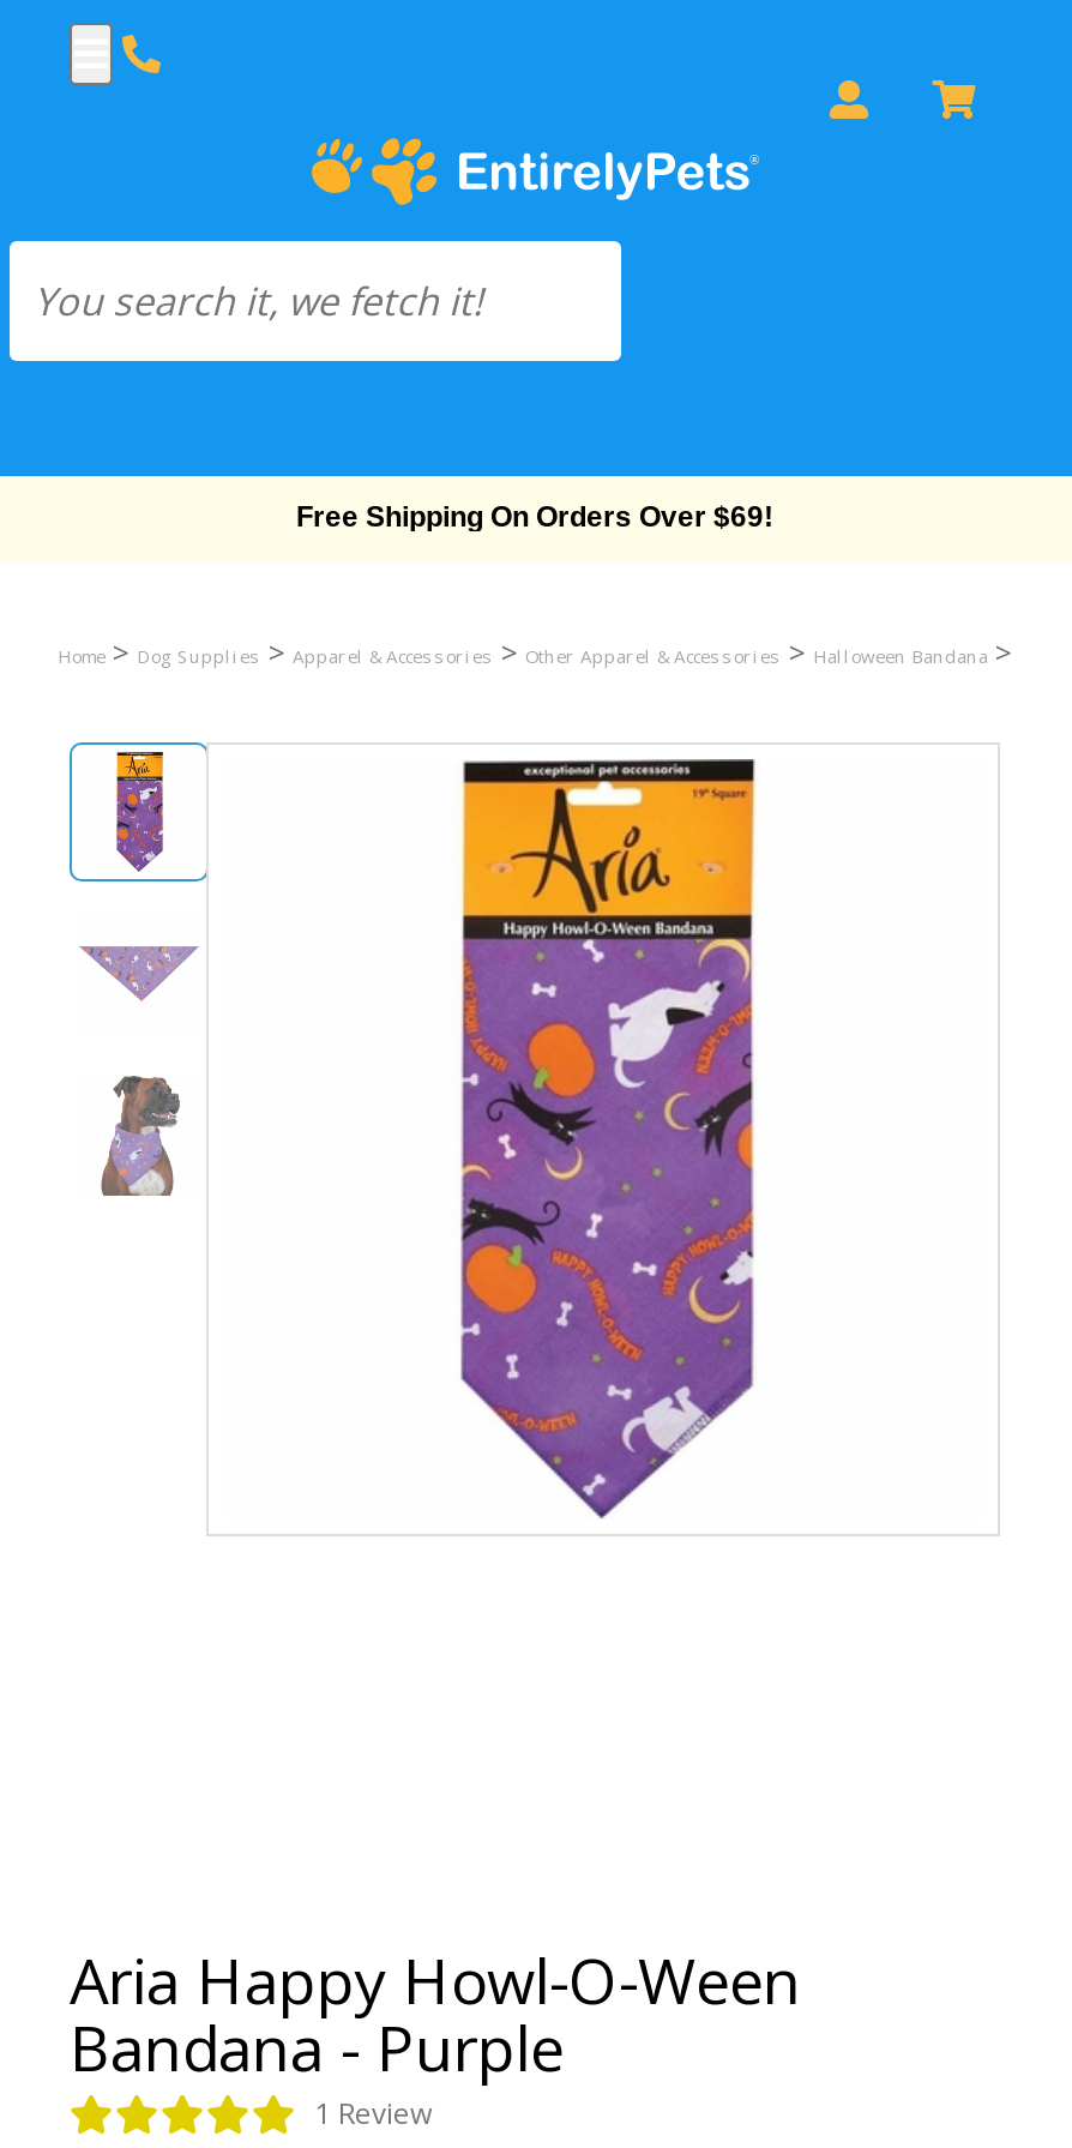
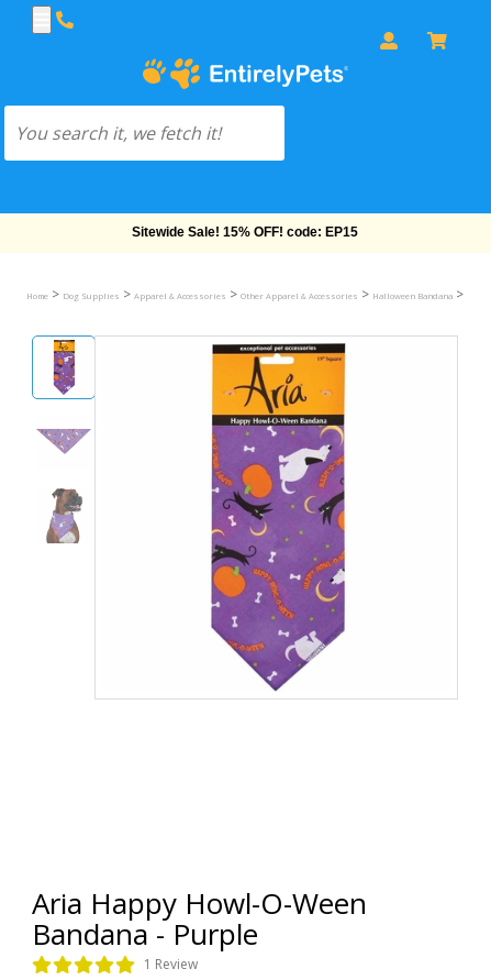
- Free Shipping On Orders Over $69!
+ Sitewide Sale! 15% OFF! code: EP15
